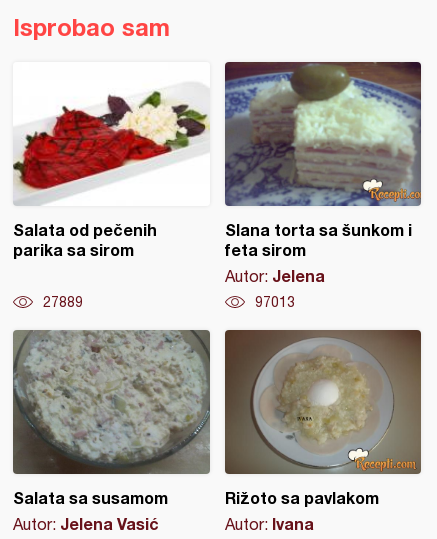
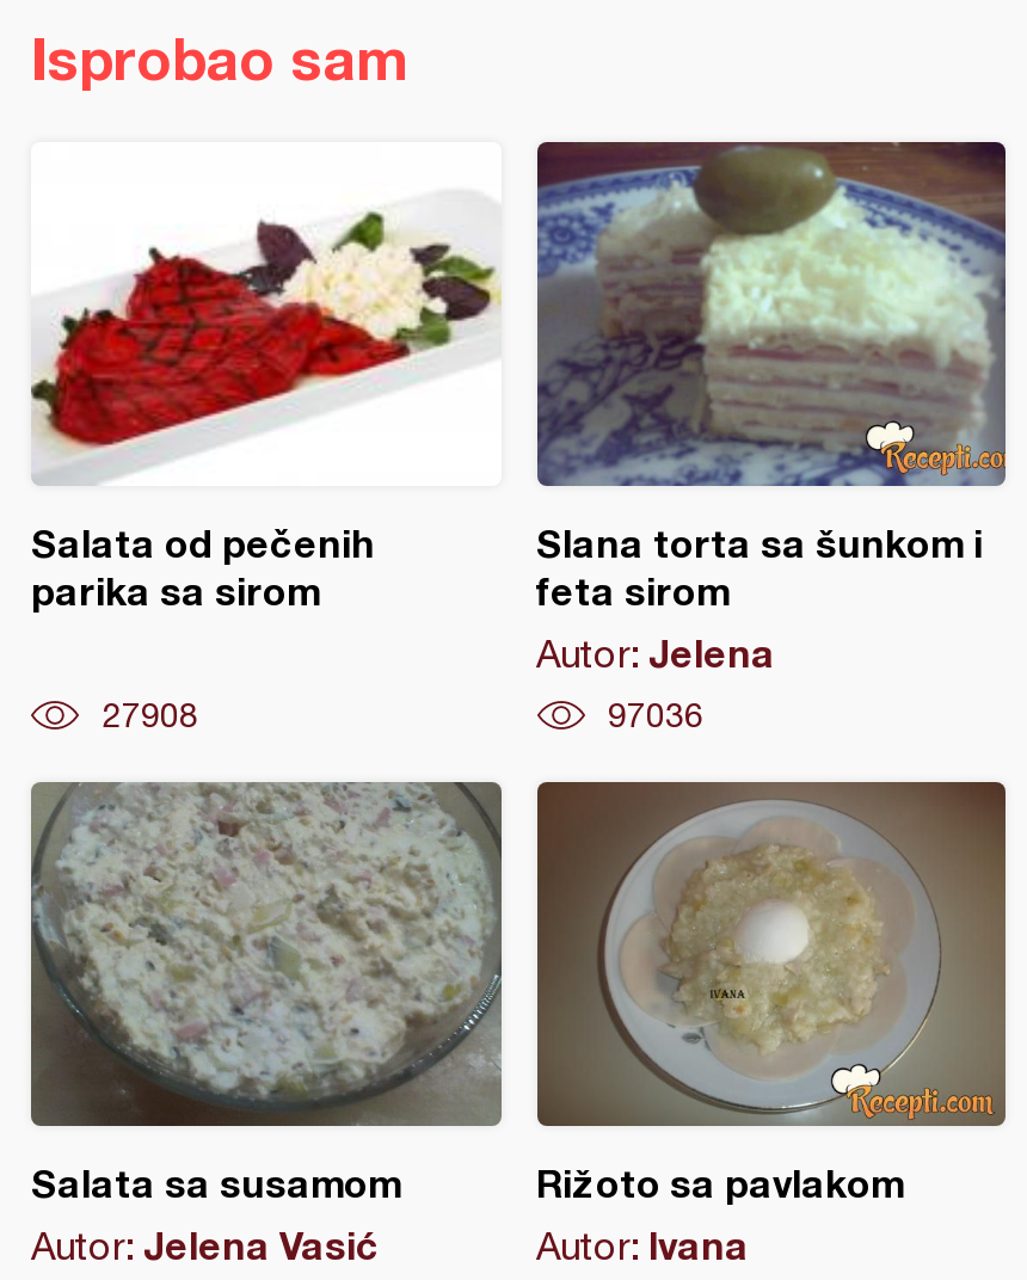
- 27889
+ 27908

- 97013
+ 97036
